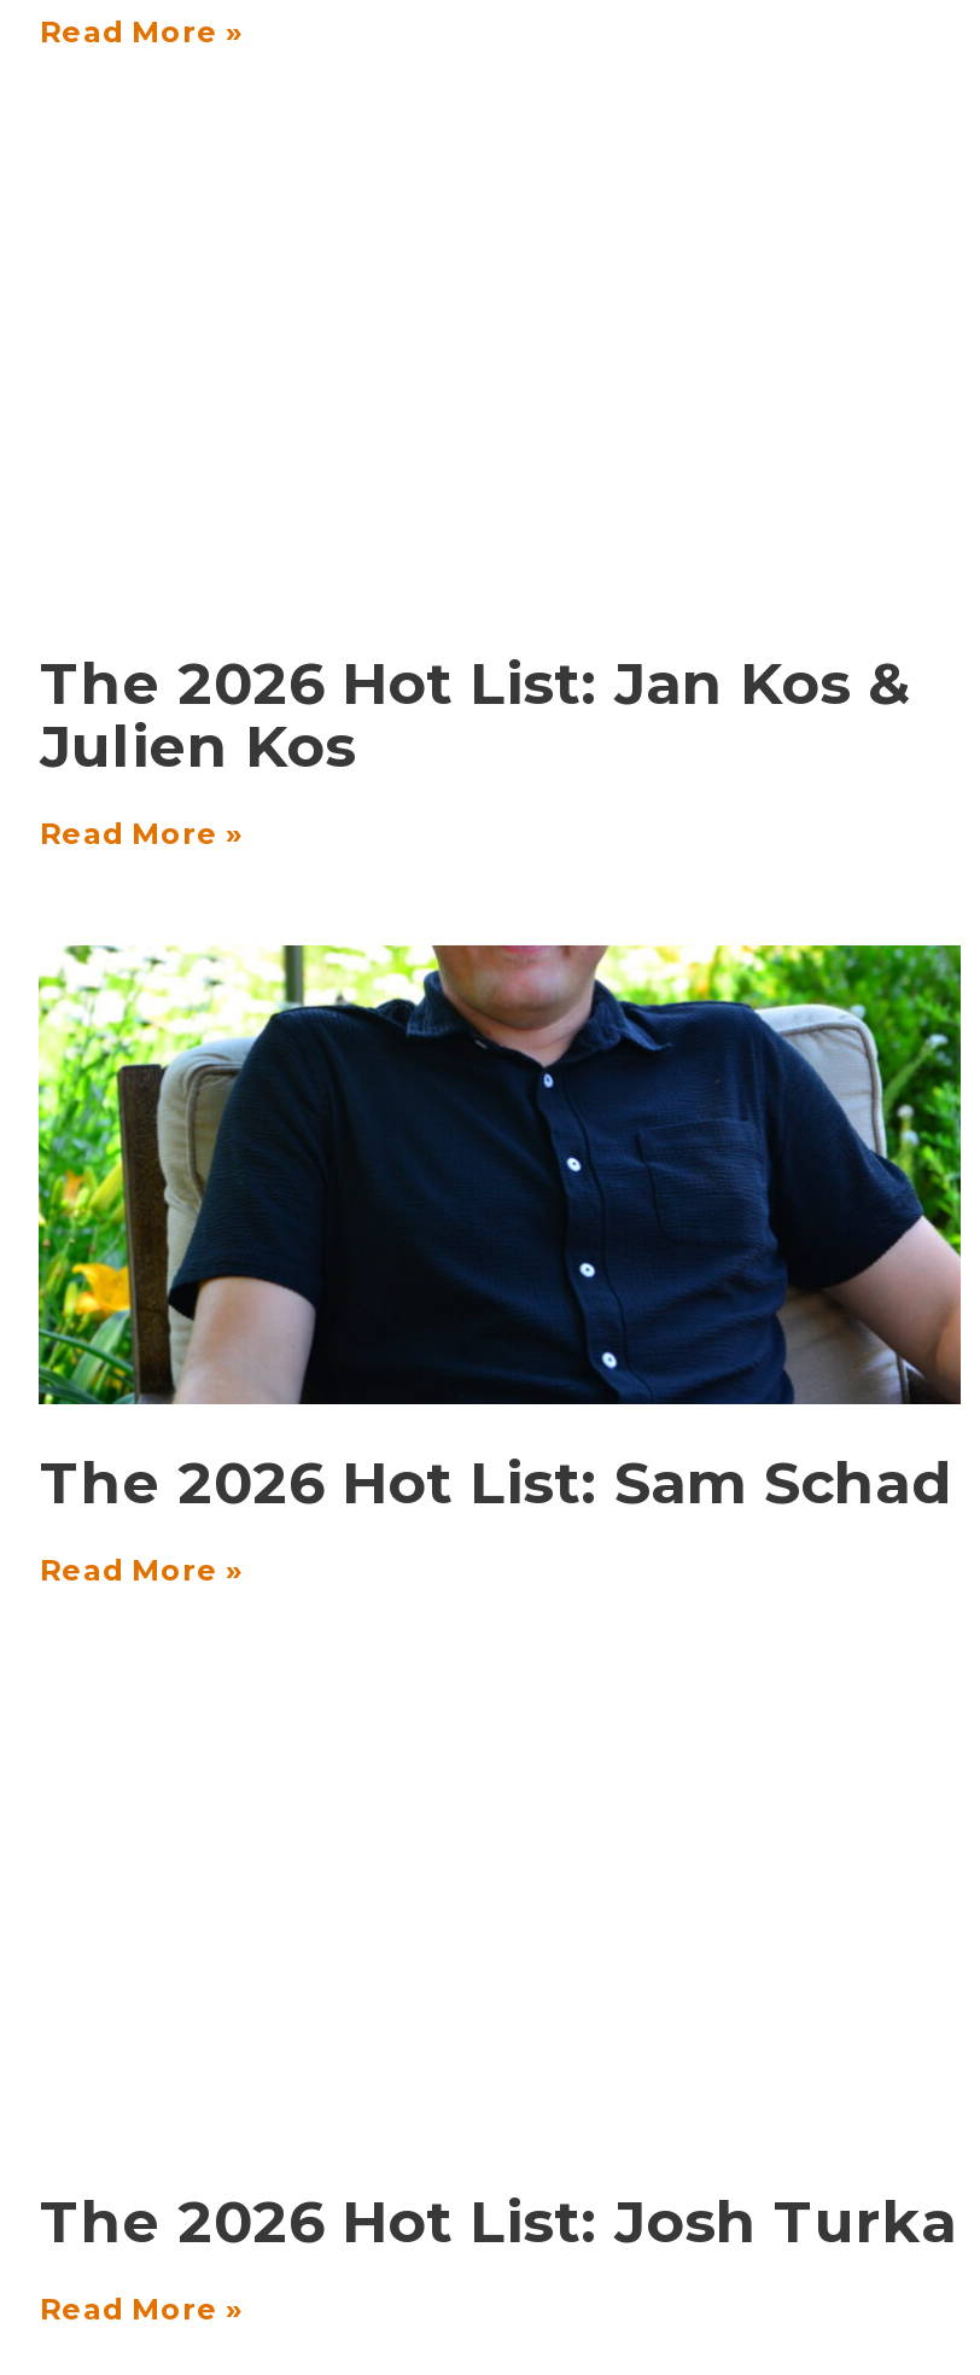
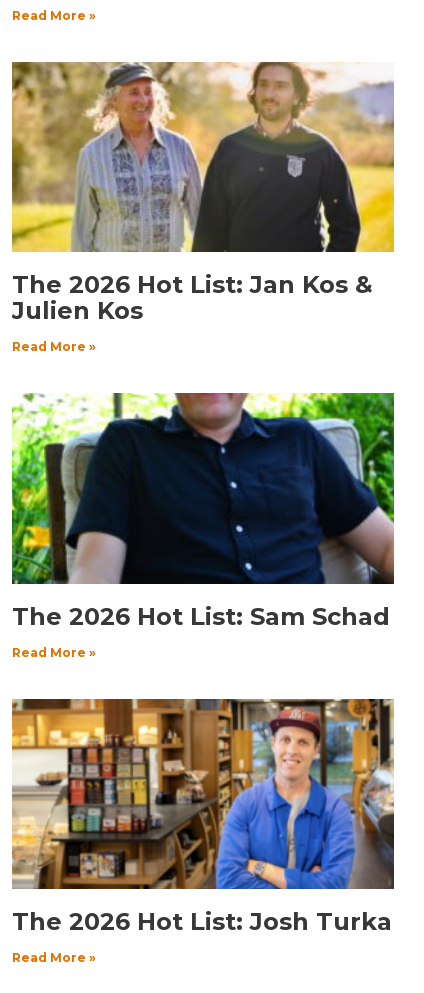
+ [image]

+ [image]
